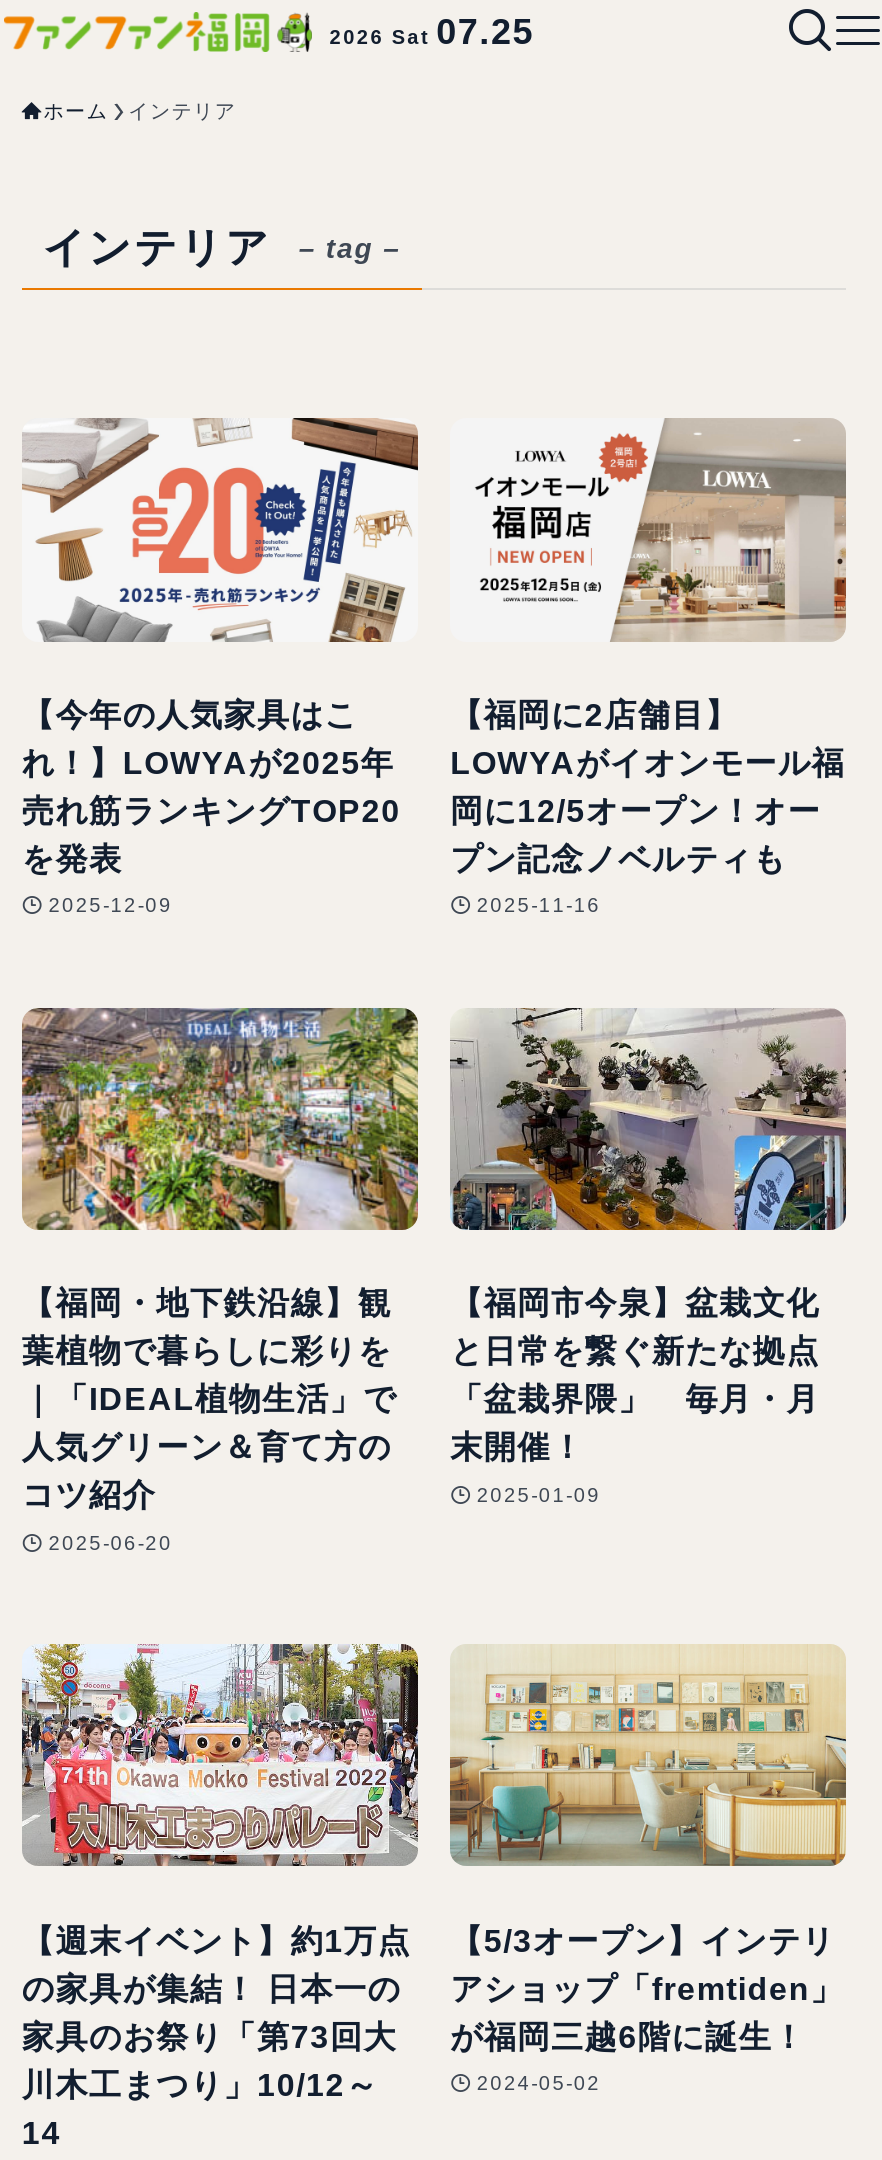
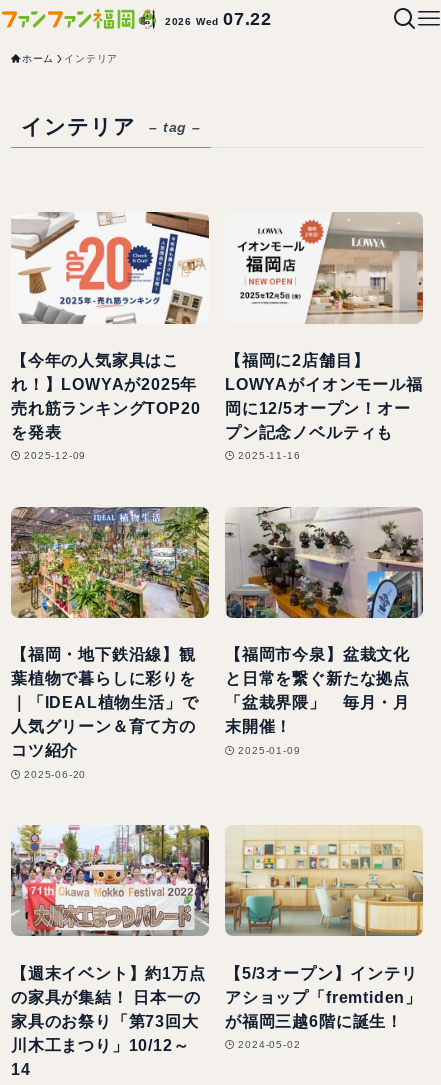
- 2026 Sat 07.25
+ 2026 Wed 07.22
